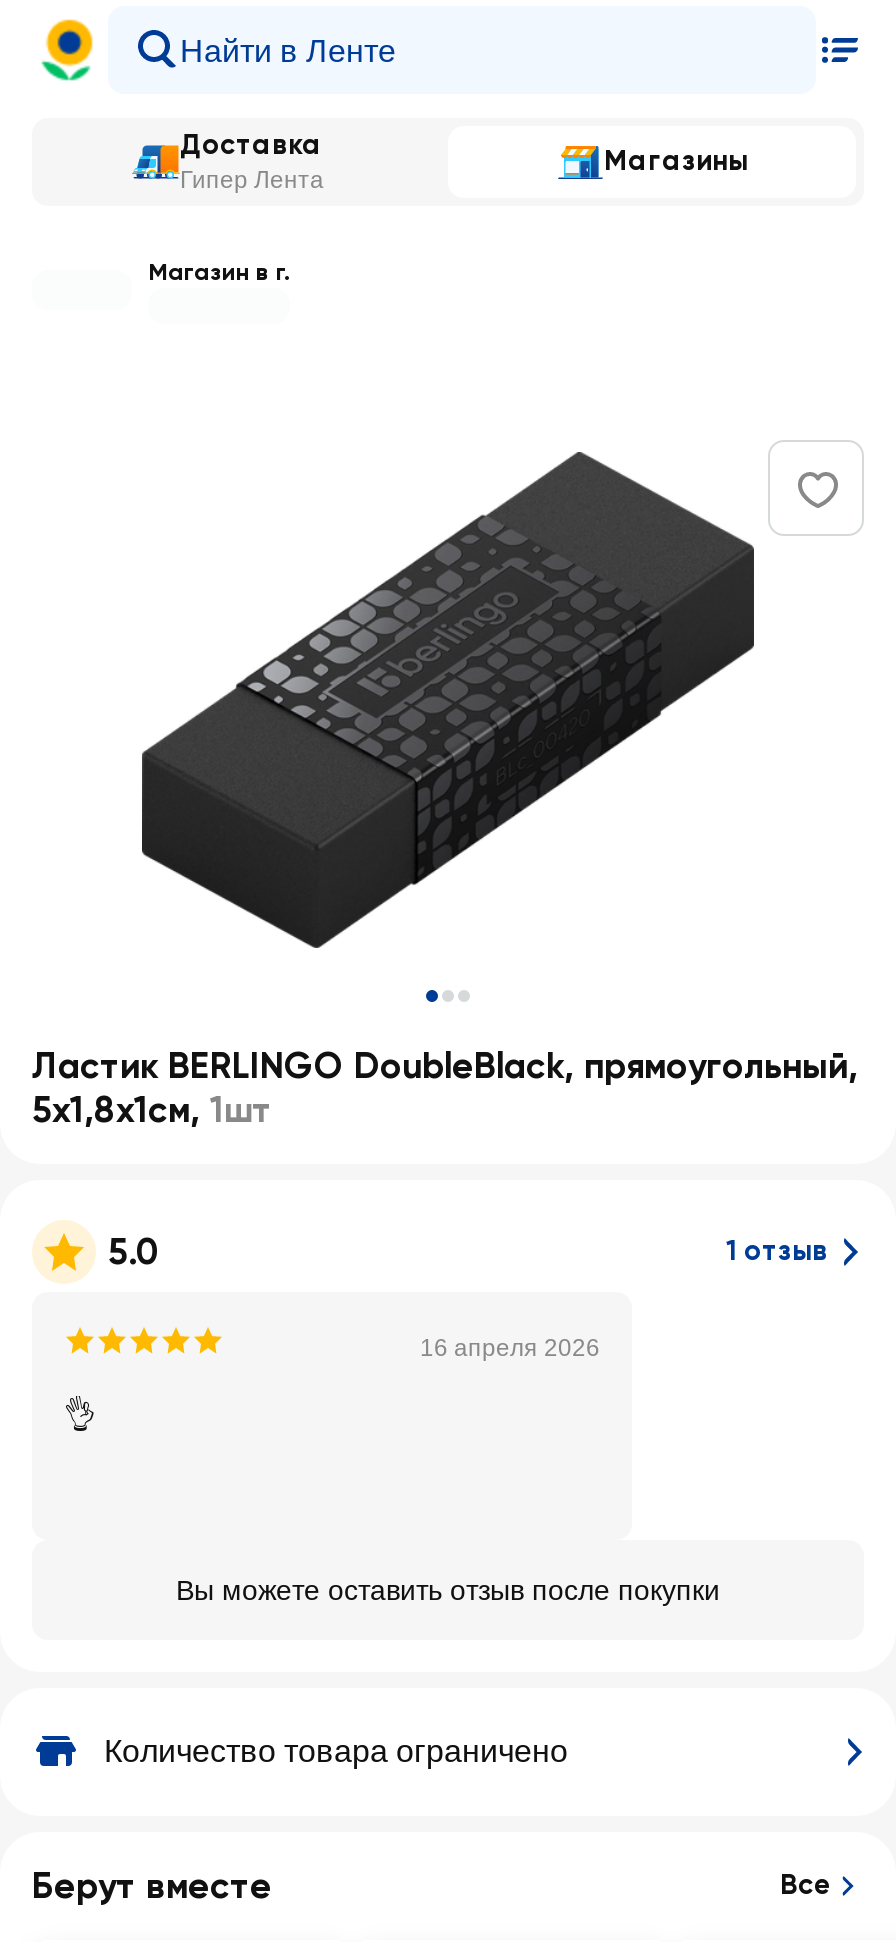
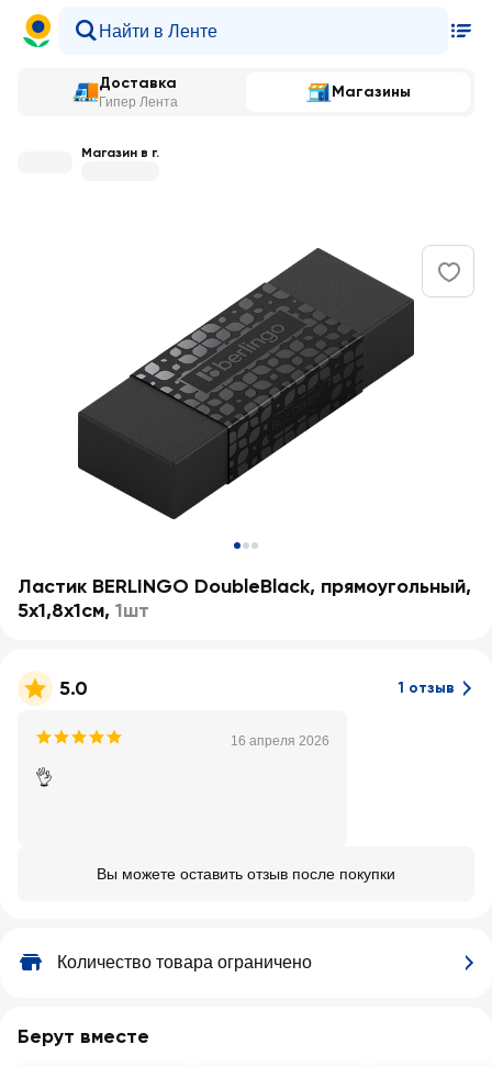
- Все
